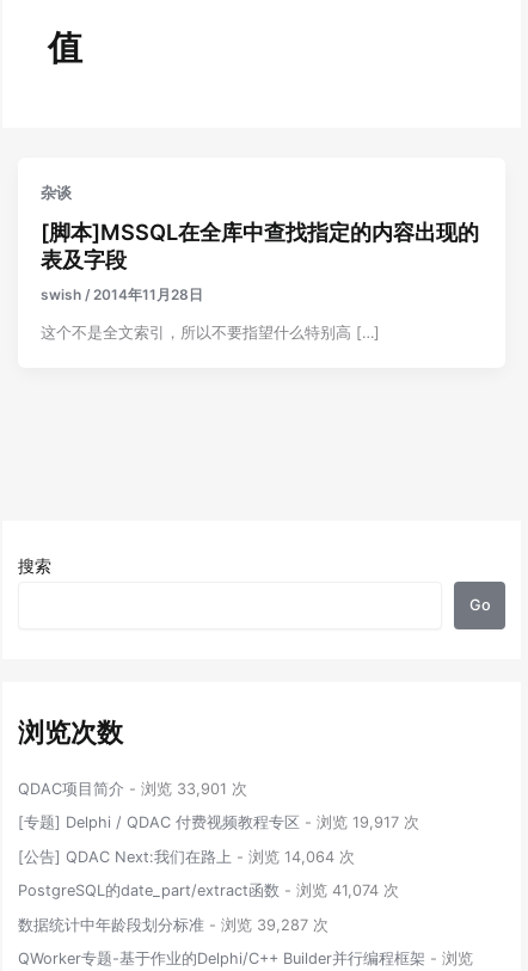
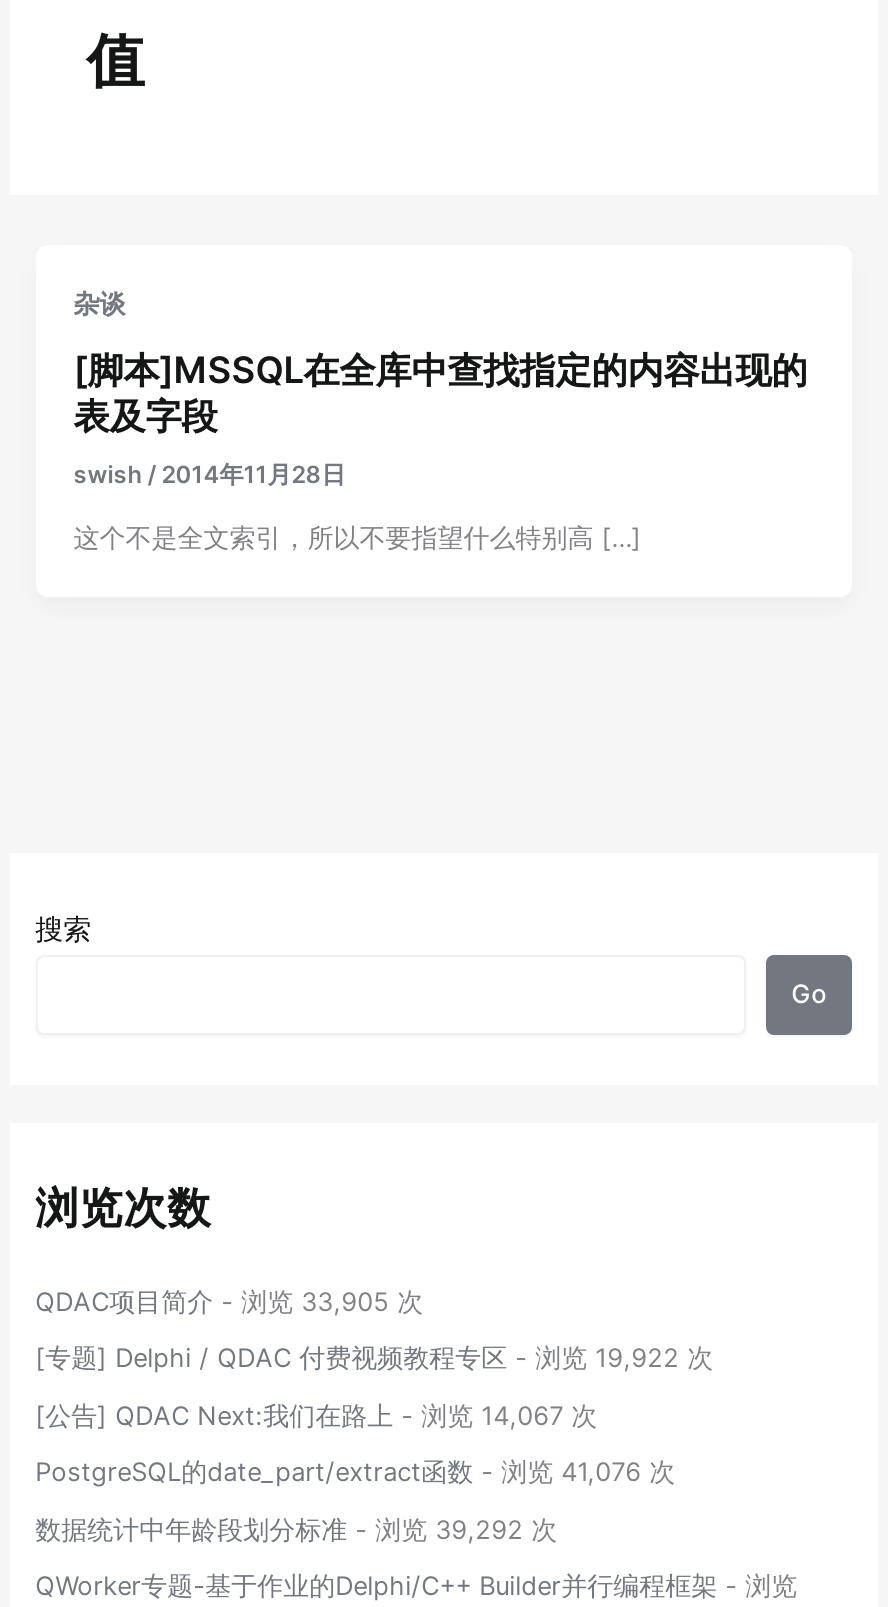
- QDAC项目简介- 浏览 33,901 次
+ QDAC项目简介- 浏览 33,905 次

- [专题] Delphi / QDAC 付费视频教程专区- 浏览 19,917 次
+ [专题] Delphi / QDAC 付费视频教程专区- 浏览 19,922 次

- [公告] QDAC Next:我们在路上- 浏览 14,064 次
+ [公告] QDAC Next:我们在路上- 浏览 14,067 次

- PostgreSQL的date_part/extract函数- 浏览 41,074 次
+ PostgreSQL的date_part/extract函数- 浏览 41,076 次

- 数据统计中年龄段划分标准- 浏览 39,287 次
+ 数据统计中年龄段划分标准- 浏览 39,292 次
